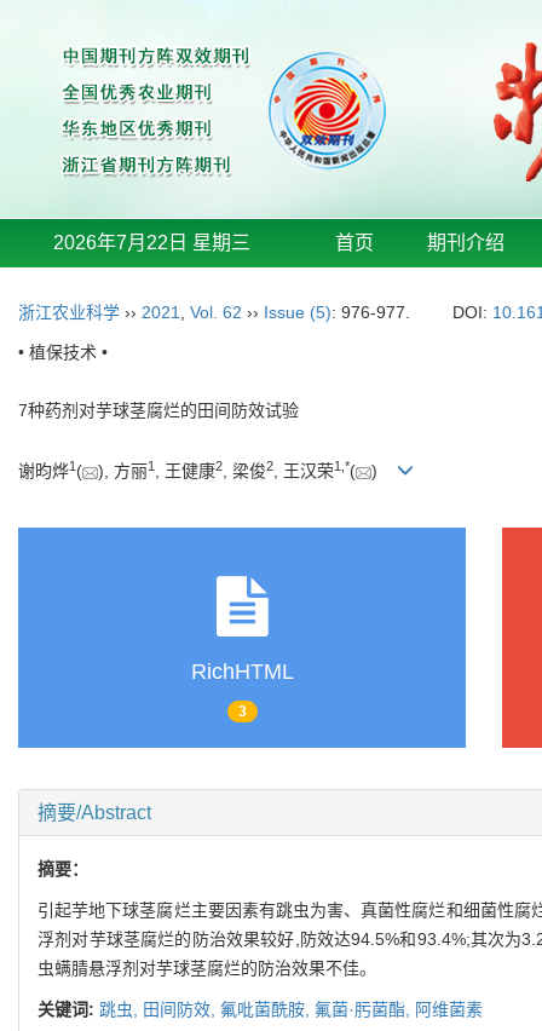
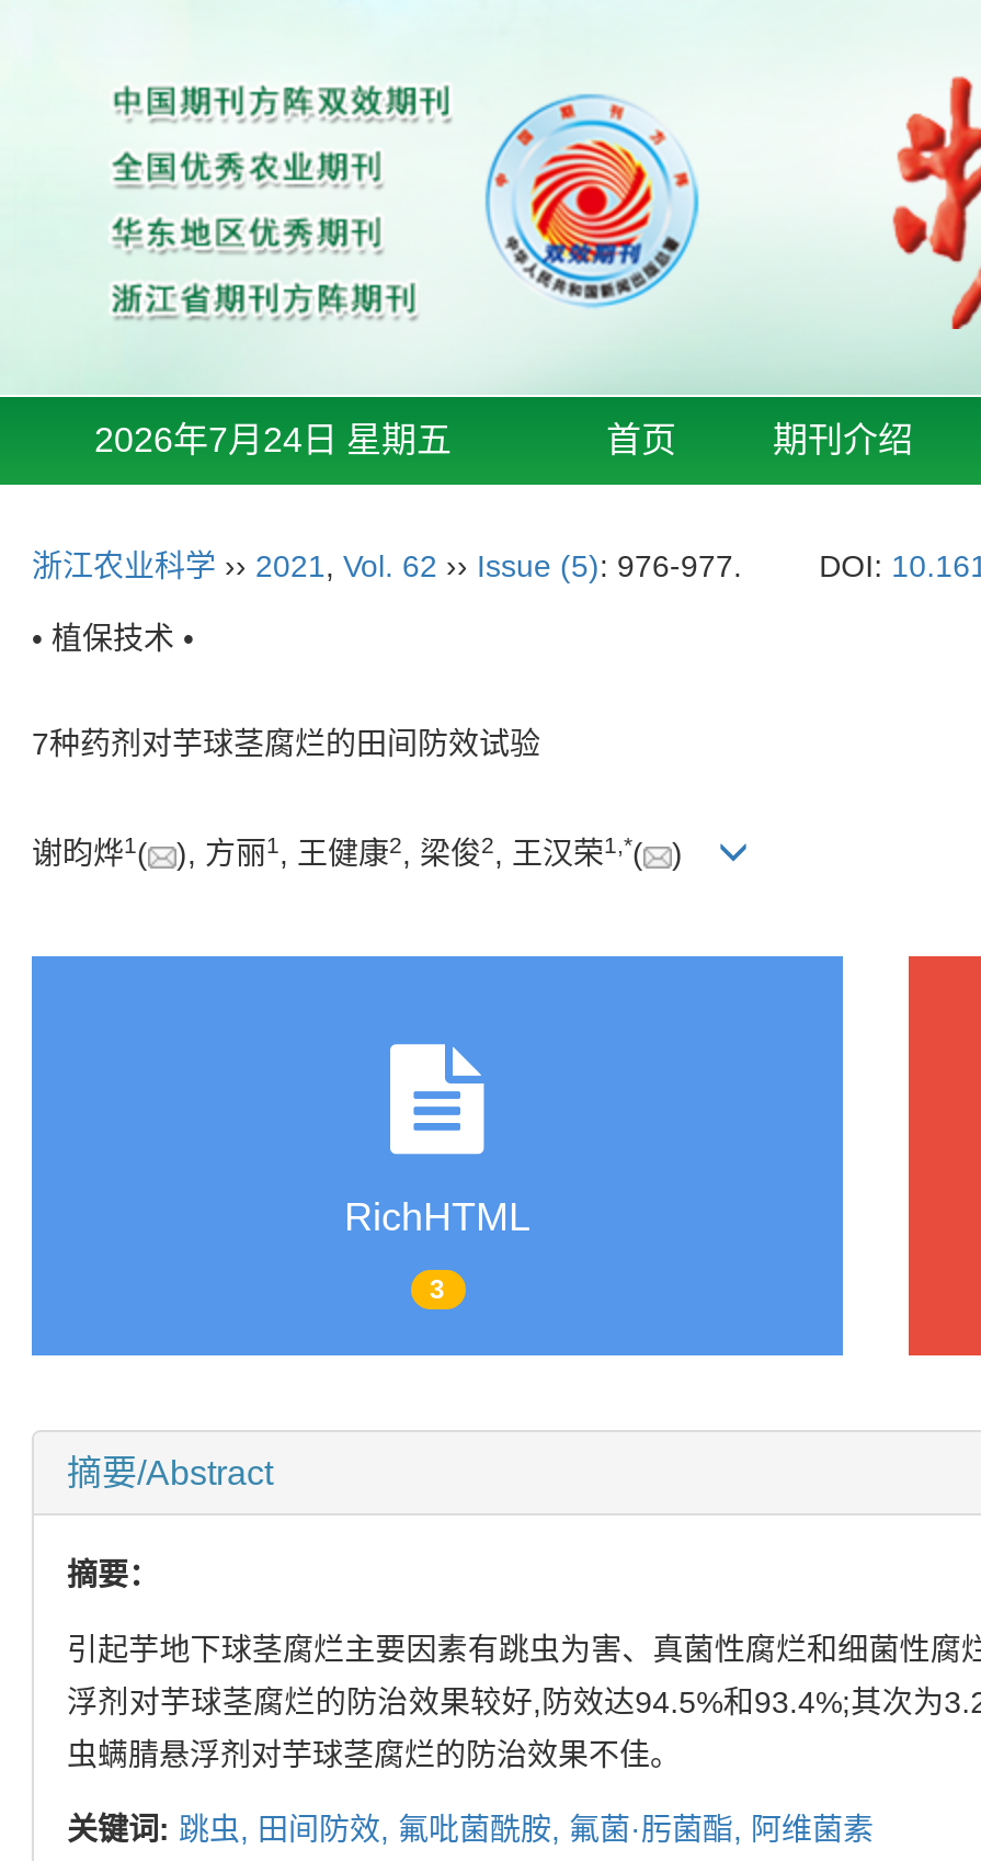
- 2026年7月22日 星期三
+ 2026年7月24日 星期五
